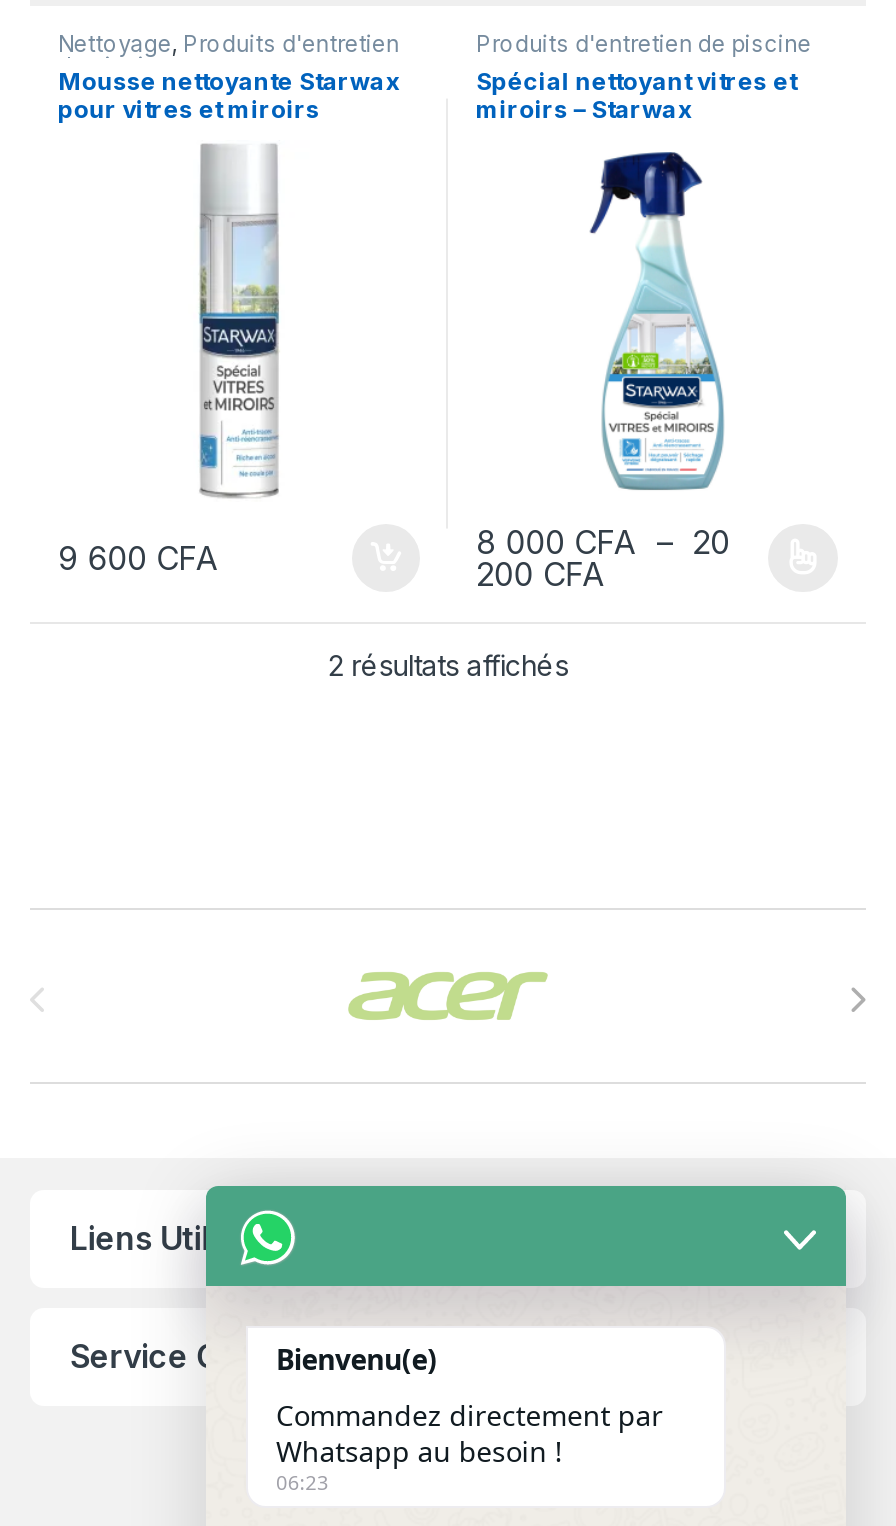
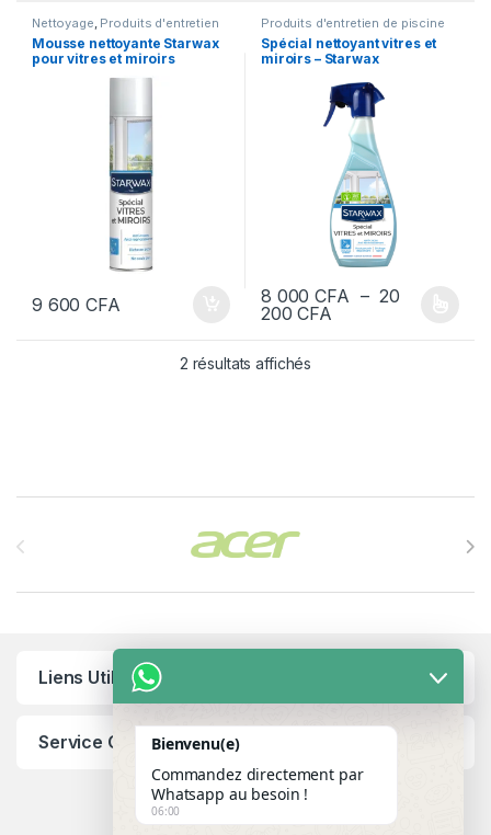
- 06:23
+ 06:00
